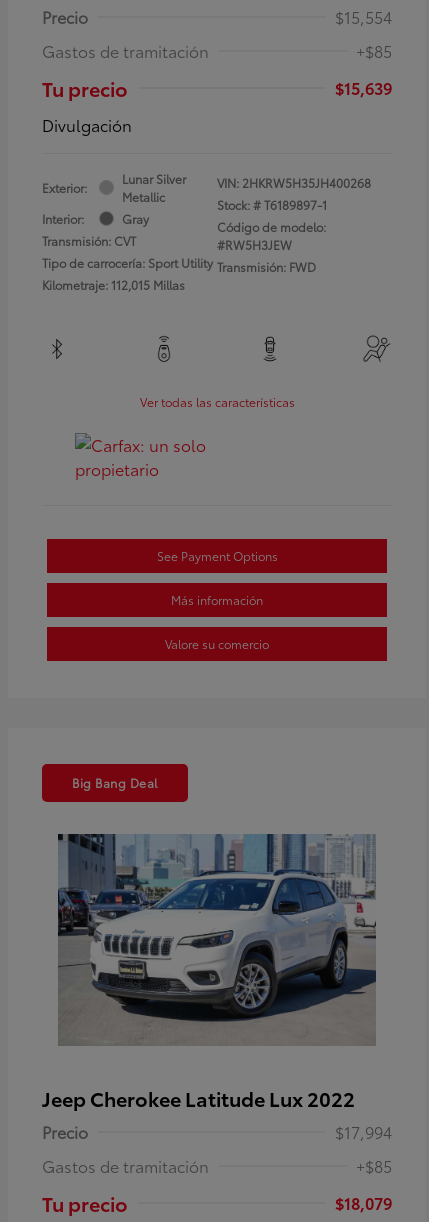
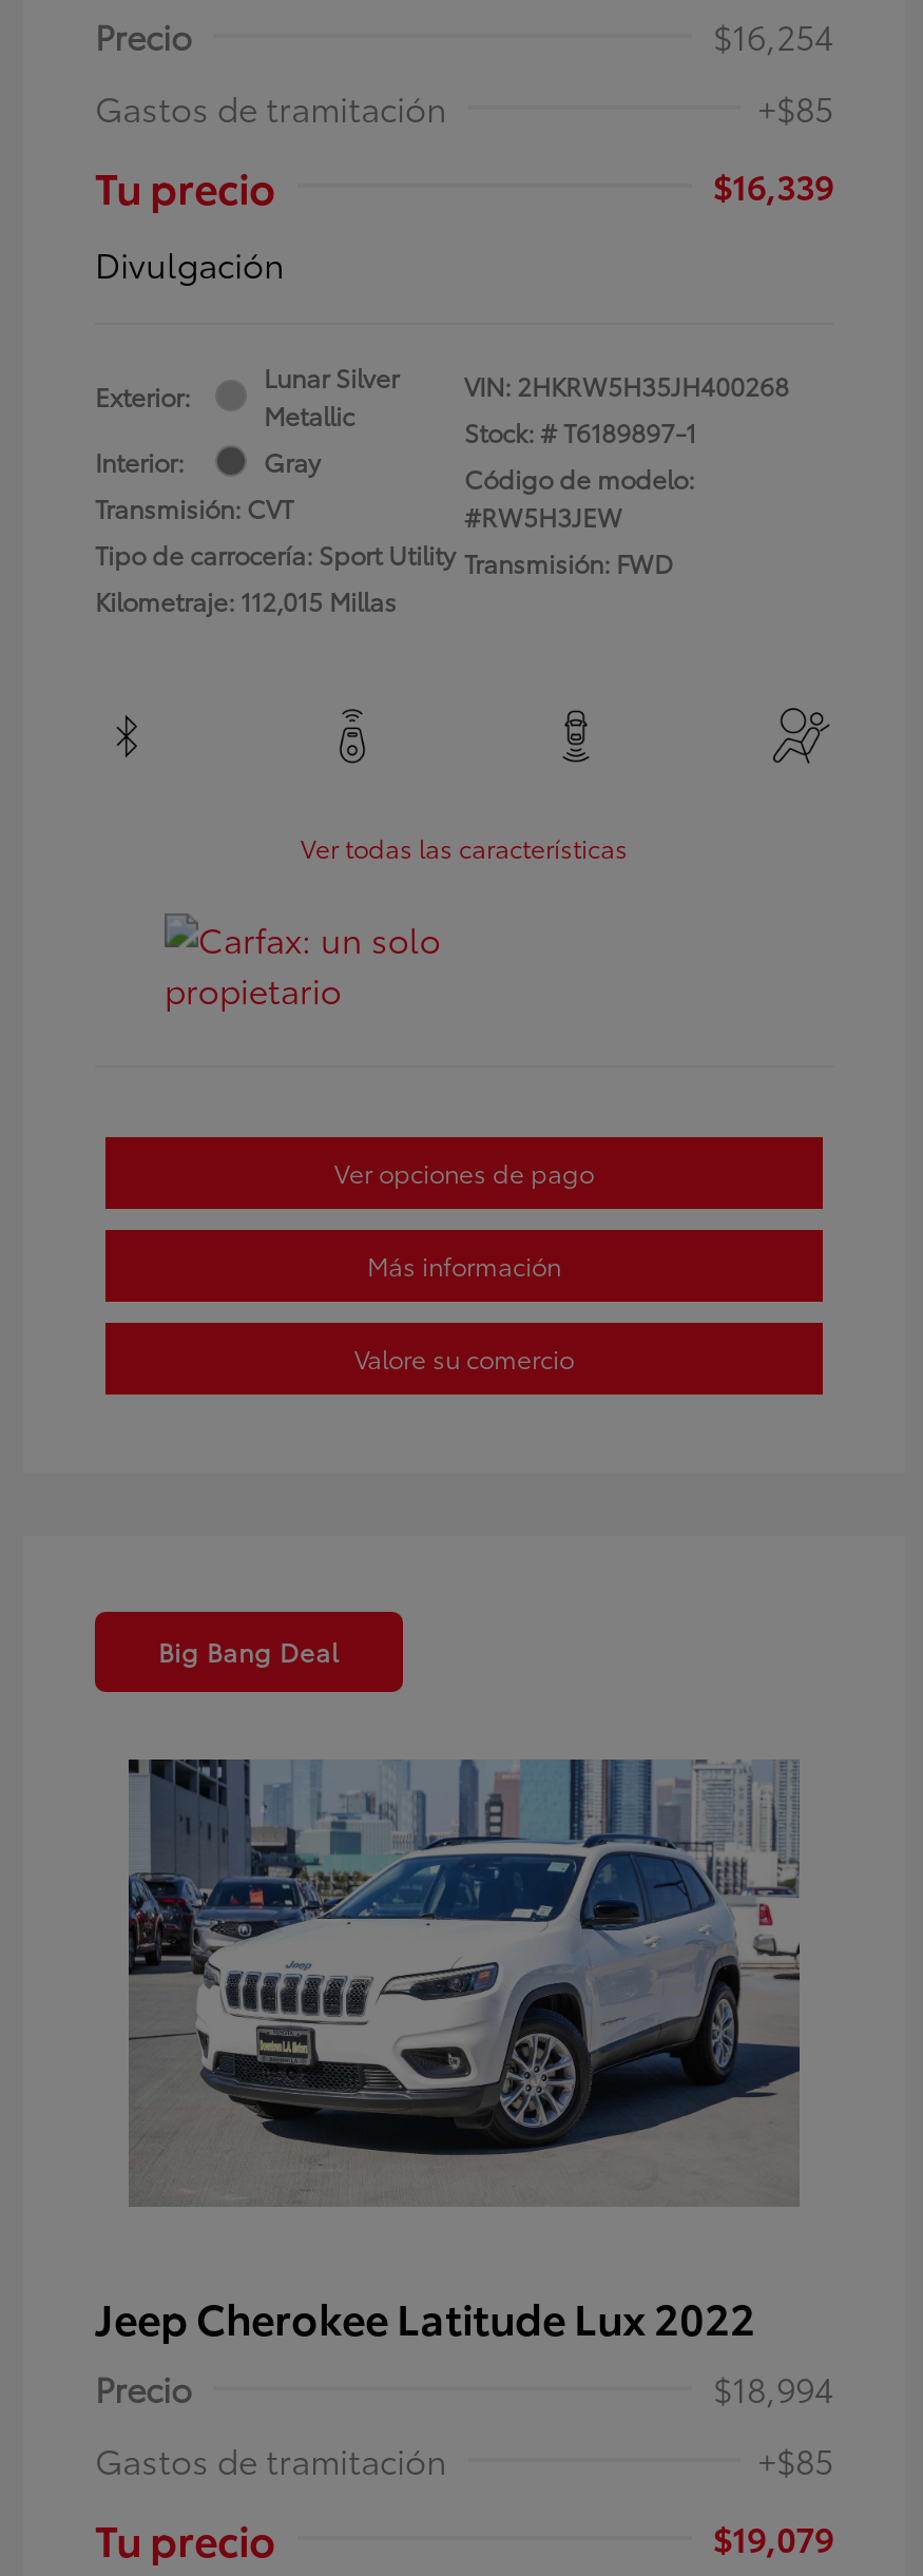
- $15,554
+ $16,254

- $15,639
+ $16,339

- See Payment Options
+ Ver opciones de pago

- $17,994
+ $18,994

- $18,079
+ $19,079
